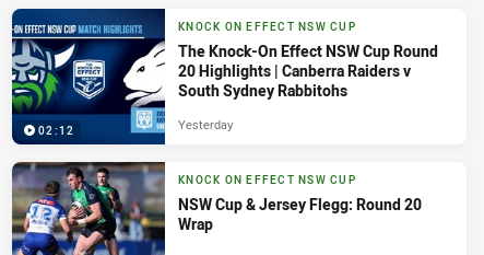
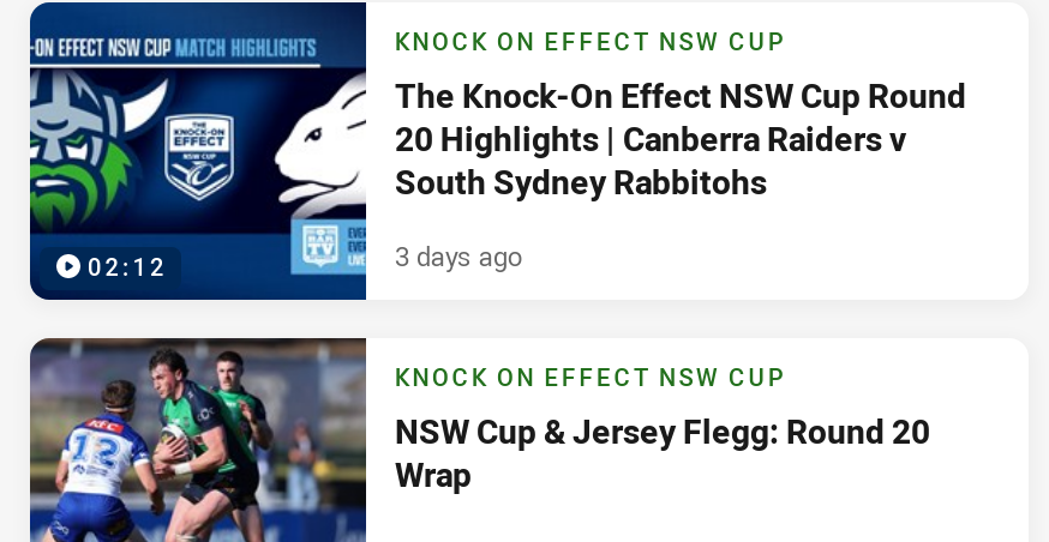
- Yesterday
+ 3 days ago
